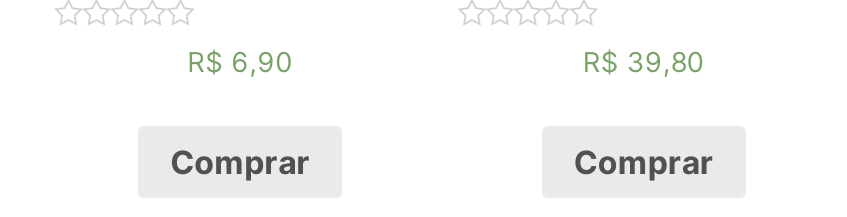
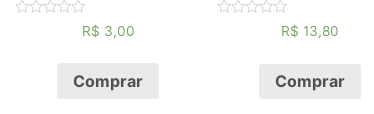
- R$6,90
+ R$3,00

- R$39,80
+ R$13,80
